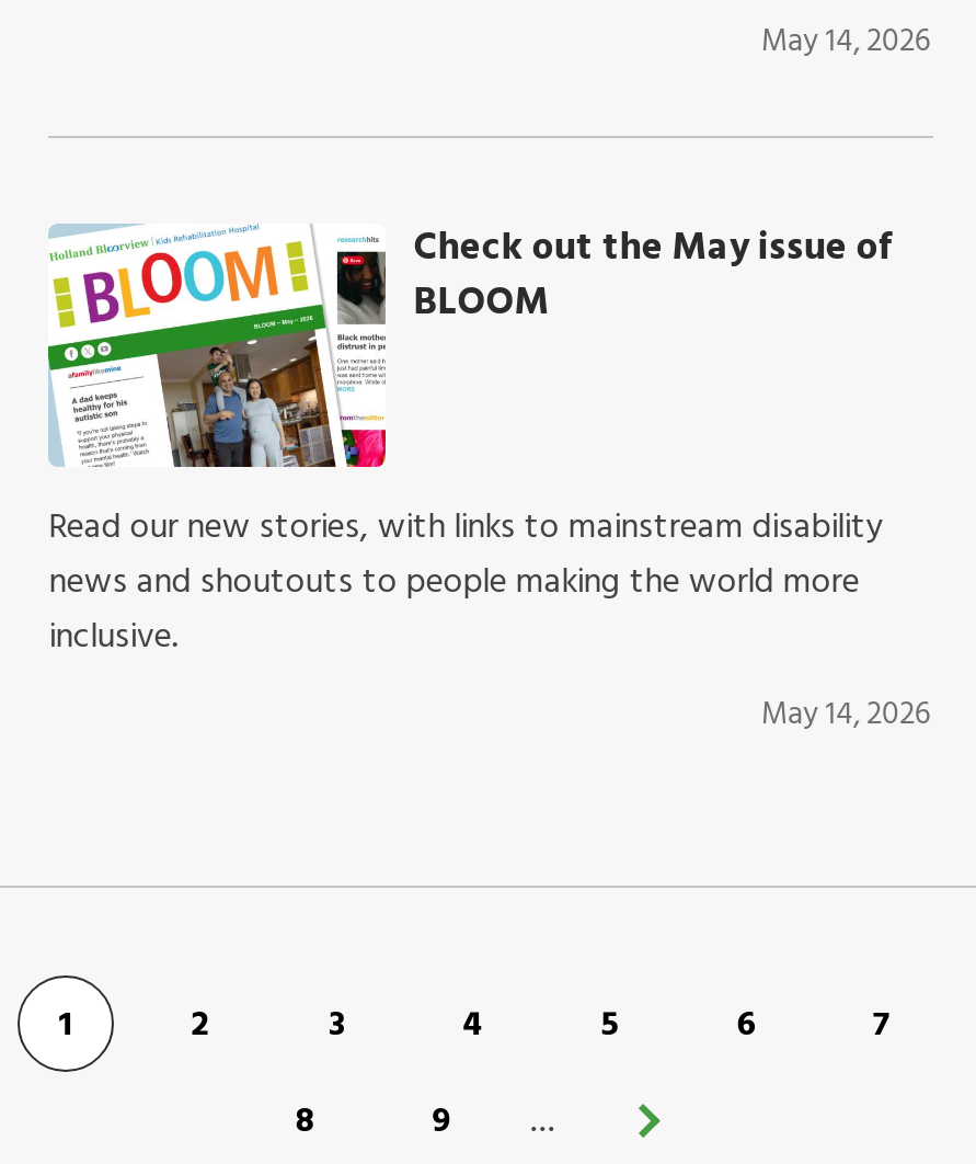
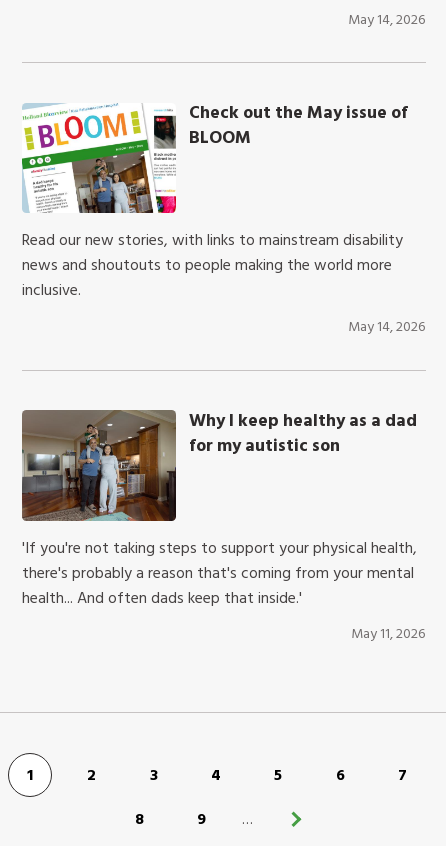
+ [image]
+ Why I keep healthy as a dad
+ for my autistic son

+ 'If you're not taking steps to support your physical health,
+ there's probably a reason that's coming from your mental
+ health... And often dads keep that inside.'
+ May 11, 2026
